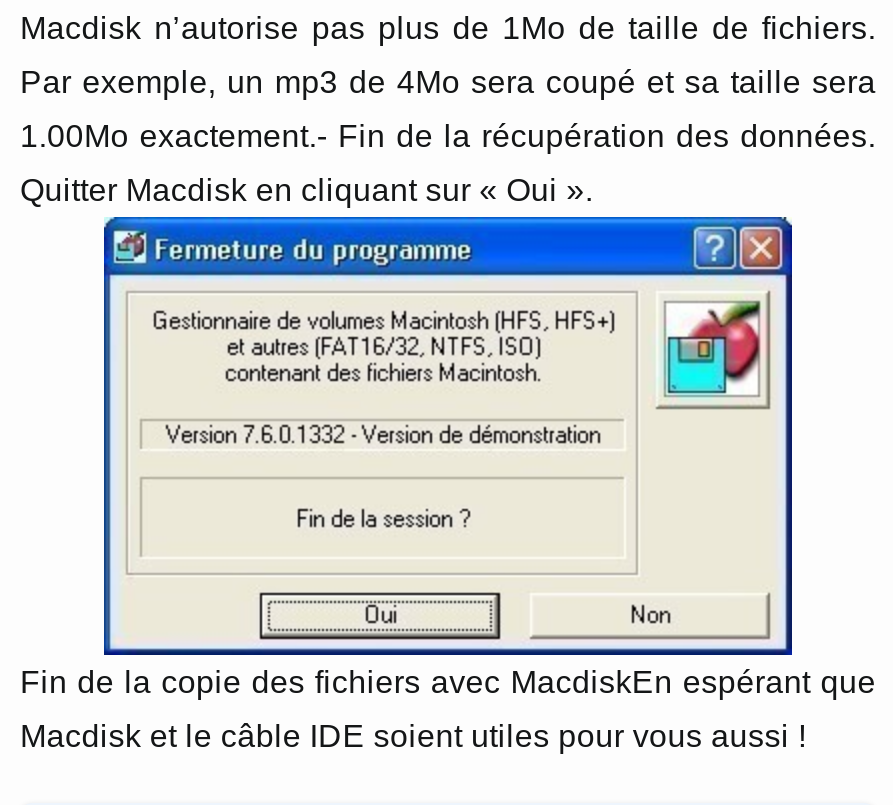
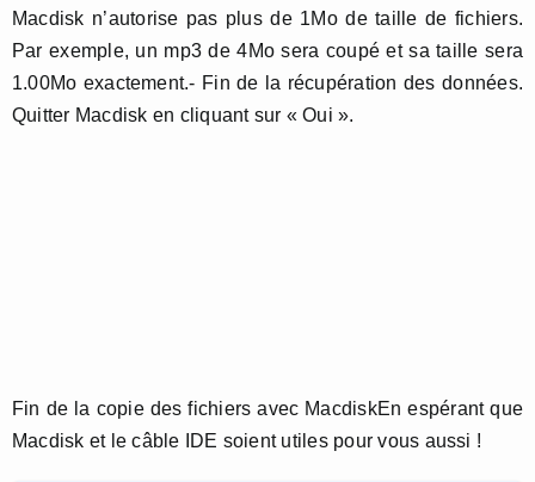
- [image]
